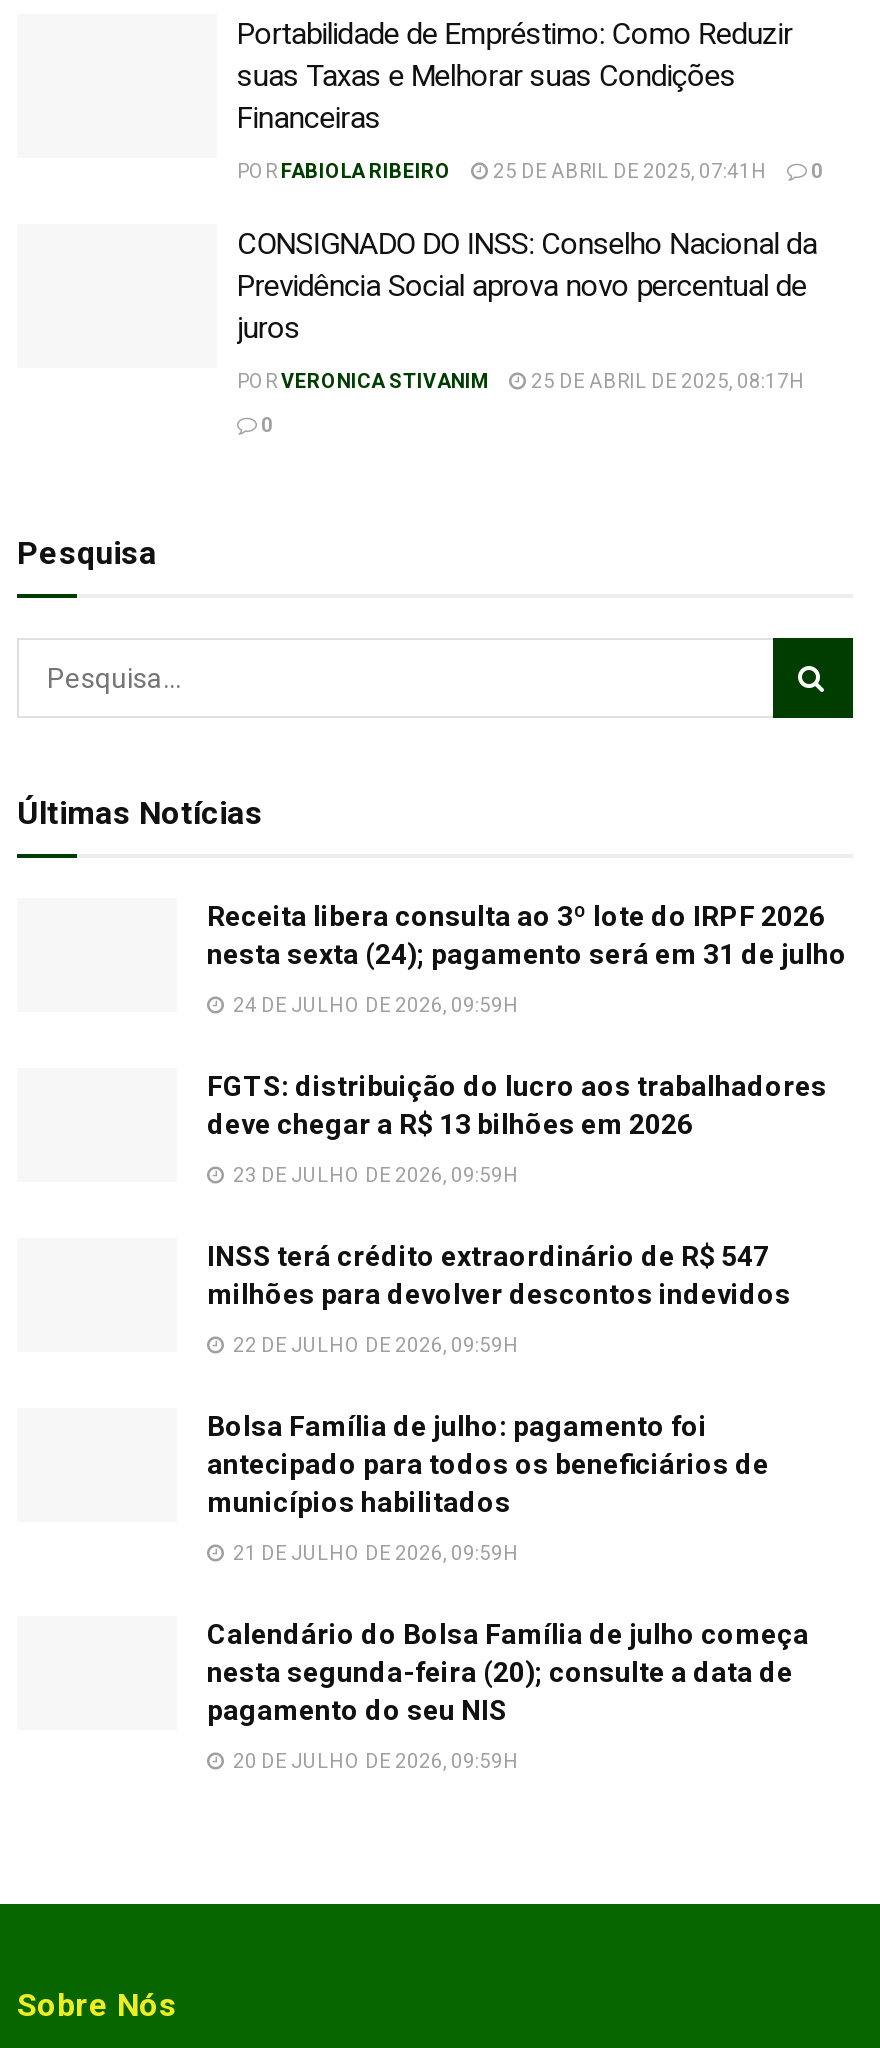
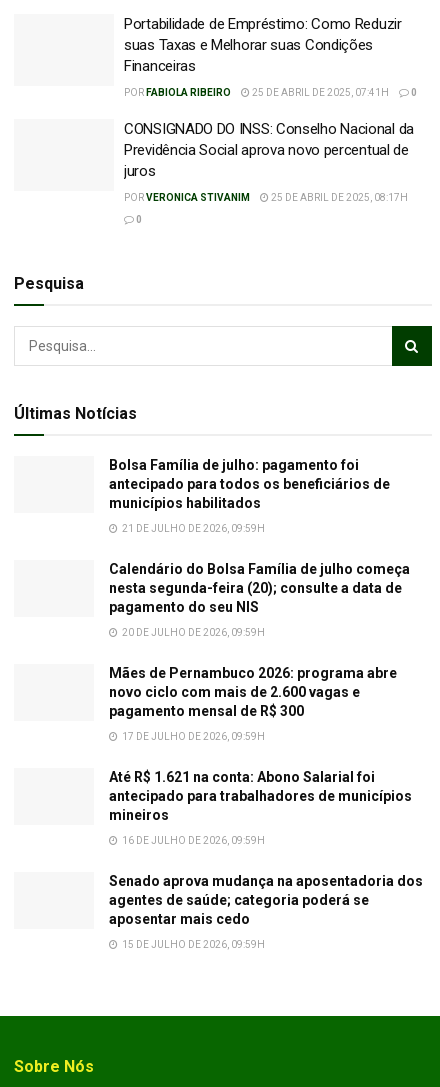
- Receita libera consulta ao 3º lote do IRPF 2026
- nesta sexta (24); pagamento será em 31 de julho
- 24 DE JULHO DE 2026, 09:59H
- FGTS: distribuição do lucro aos trabalhadores
- deve chegar a R$ 13 bilhões em 2026
- 23 DE JULHO DE 2026, 09:59H
- INSS terá crédito extraordinário de R$ 547
- milhões para devolver descontos indevidos
- 22 DE JULHO DE 2026, 09:59H

moved up: Bolsa Família de julho: pagamento foi | antecipado para todos os beneficiários de | municípios habilitados | 21 DE JULHO DE 2026, 09:59H | Calendário do Bolsa Família de julho começa | nesta segunda-feira (20); consulte a data de | pagamento do seu NIS | 20 DE JULHO DE 2026, 09:59H

+ Mães de Pernambuco 2026: programa abre
+ novo ciclo com mais de 2.600 vagas e
+ pagamento mensal de R$ 300
+ 17 DE JULHO DE 2026, 09:59H
+ Até R$ 1.621 na conta: Abono Salarial foi
+ antecipado para trabalhadores de municípios
+ mineiros
+ 16 DE JULHO DE 2026, 09:59H
+ Senado aprova mudança na aposentadoria dos
+ agentes de saúde; categoria poderá se
+ aposentar mais cedo
+ 15 DE JULHO DE 2026, 09:59H
